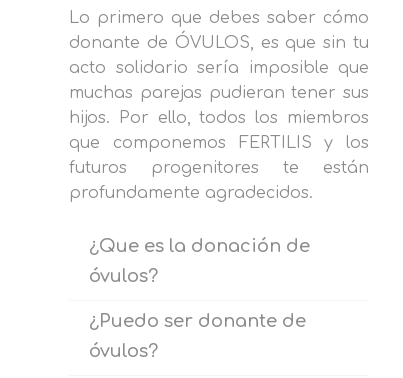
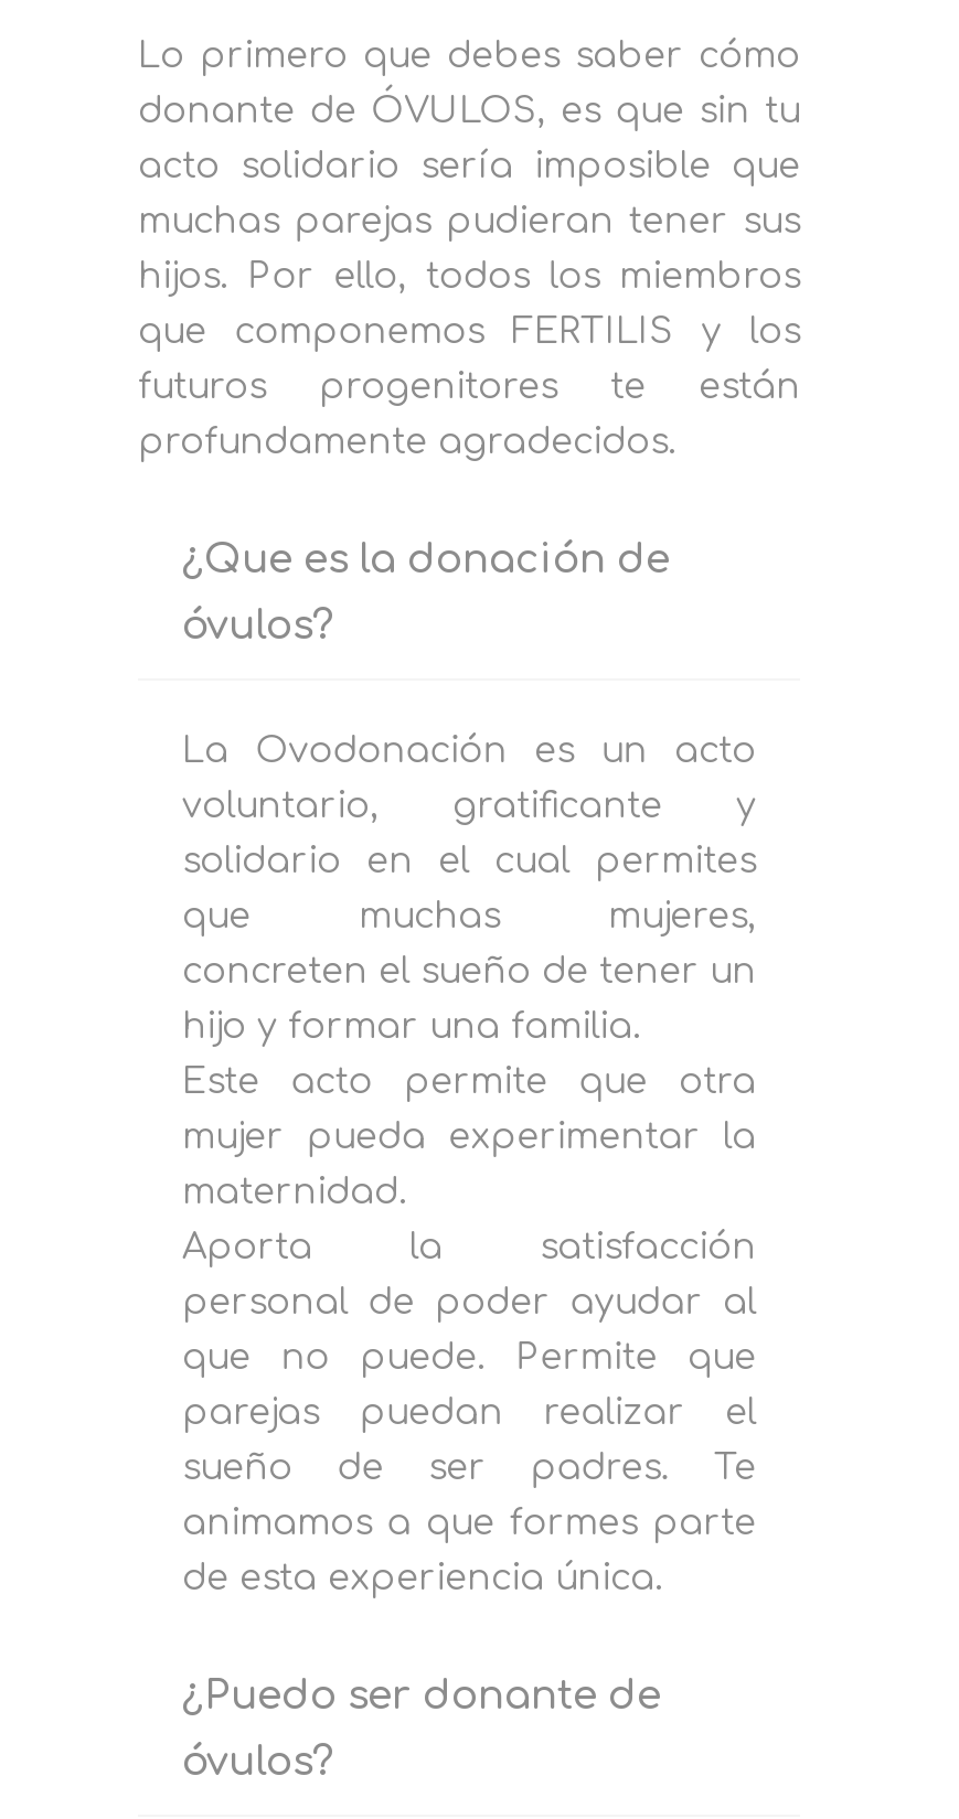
+ La Ovodonación es un acto
+ voluntario, gratificante y
+ solidario en el cual permites
+ que muchas mujeres,
+ concreten el sueño de tener un
+ hijo y formar una familia.
+ Este acto permite que otra
+ mujer pueda experimentar la
+ maternidad.
+ Aporta la satisfacción
+ personal de poder ayudar al
+ que no puede. Permite que
+ parejas puedan realizar el
+ sueño de ser padres. Te
+ animamos a que formes parte
+ de esta experiencia única.
